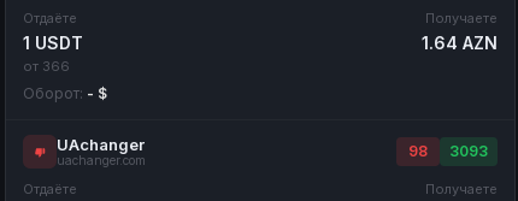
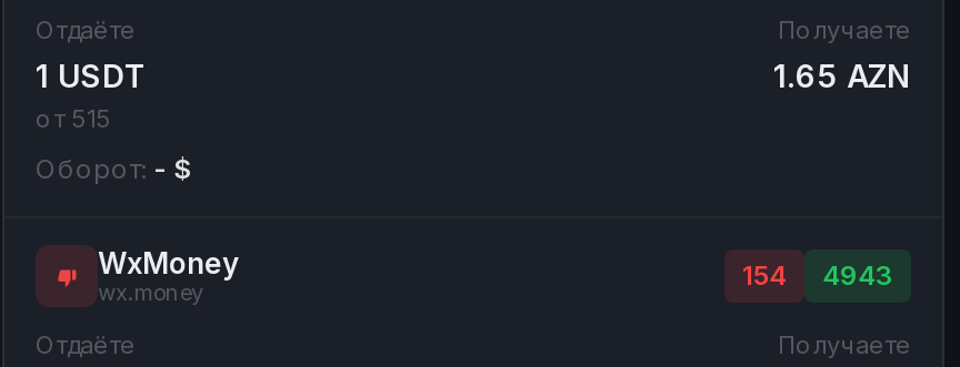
- 1.64 AZN
+ 1.65 AZN

- от 366
+ от 515

- UAchanger
- uachanger.com
+ WxMoney
+ wx.money

- 98
- 3093
+ 154
+ 4943
